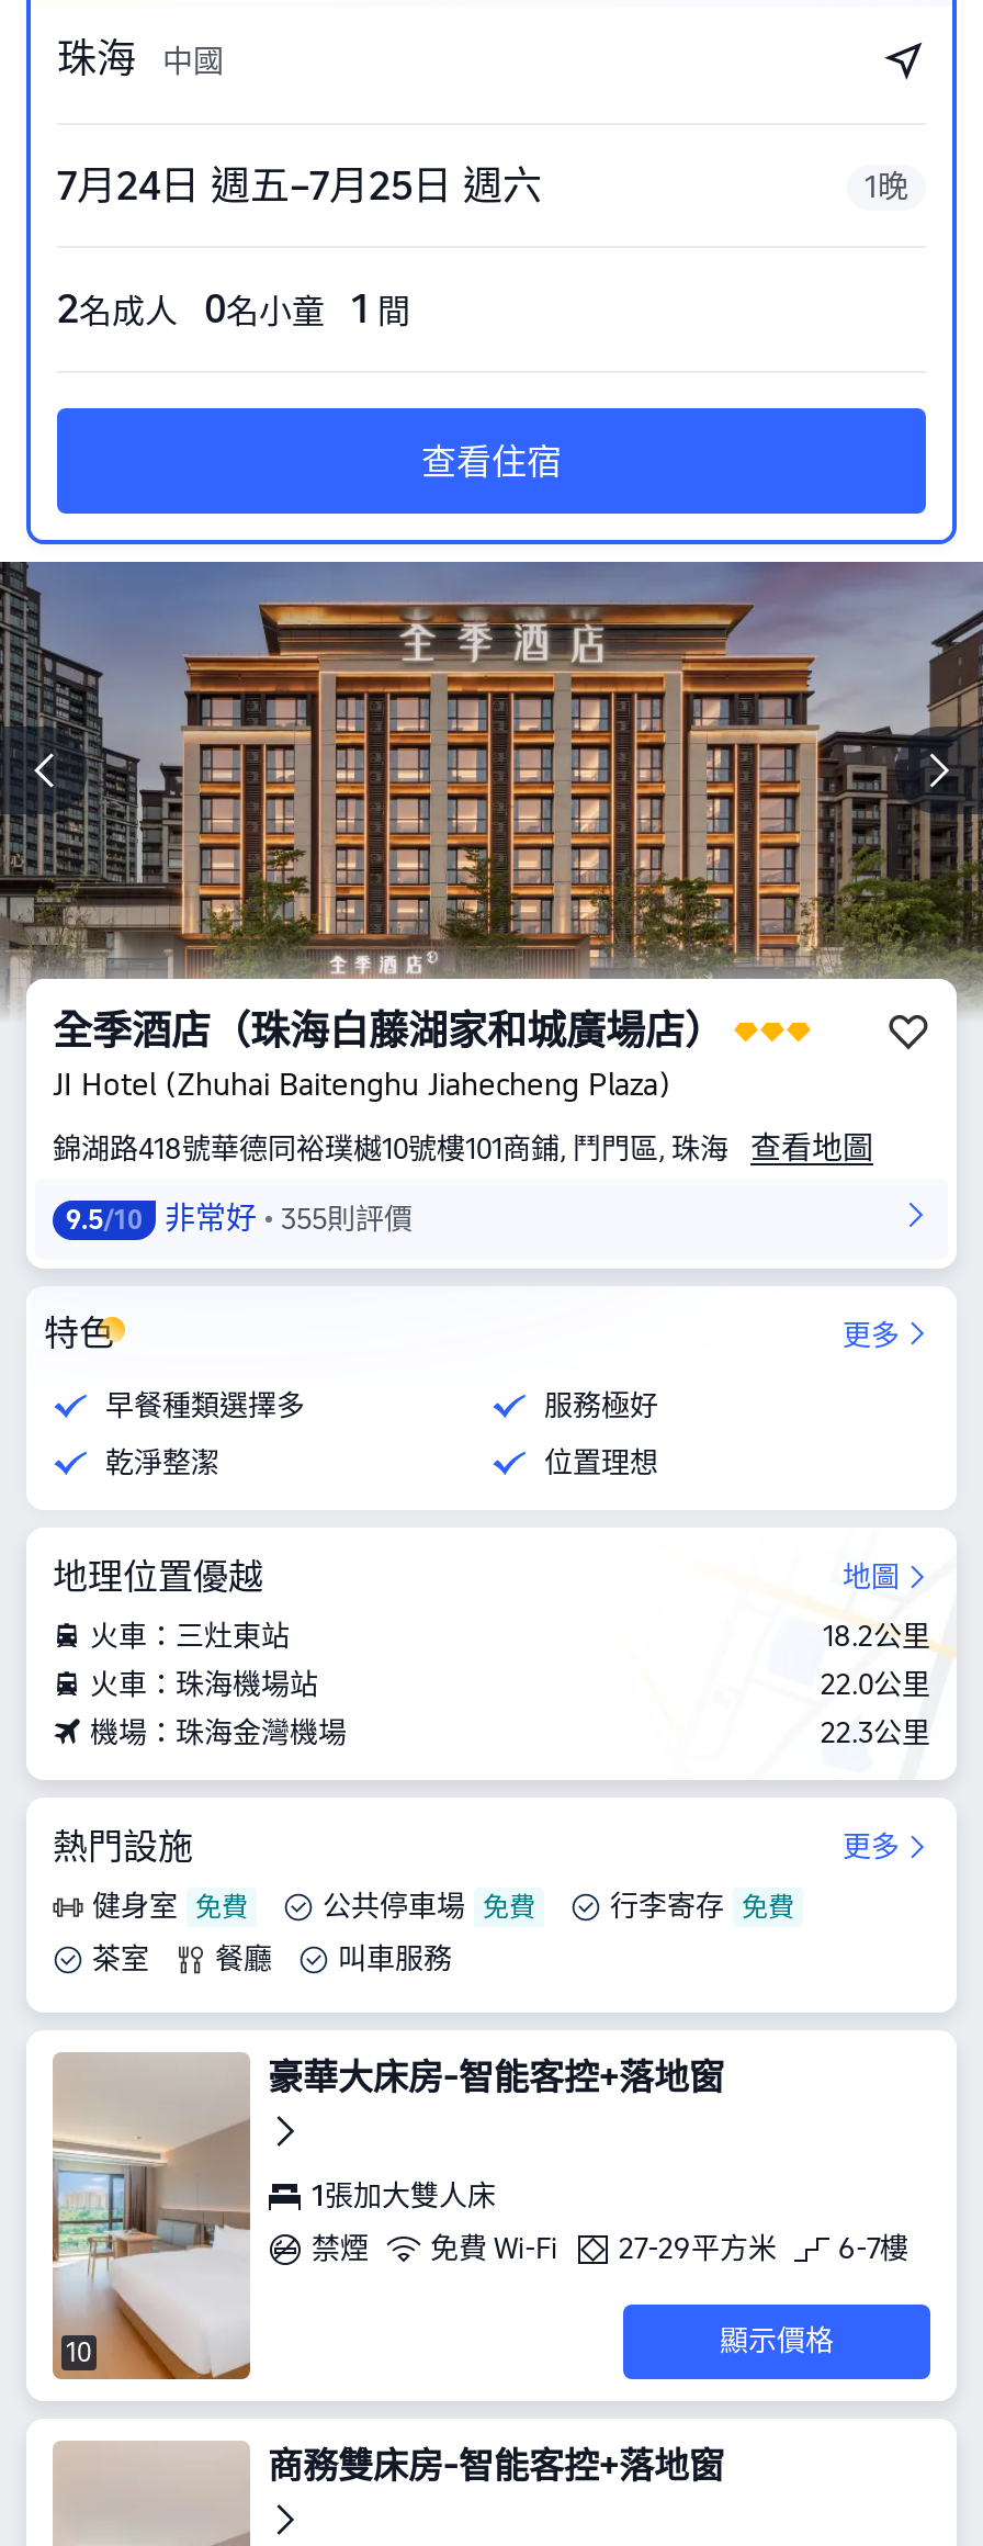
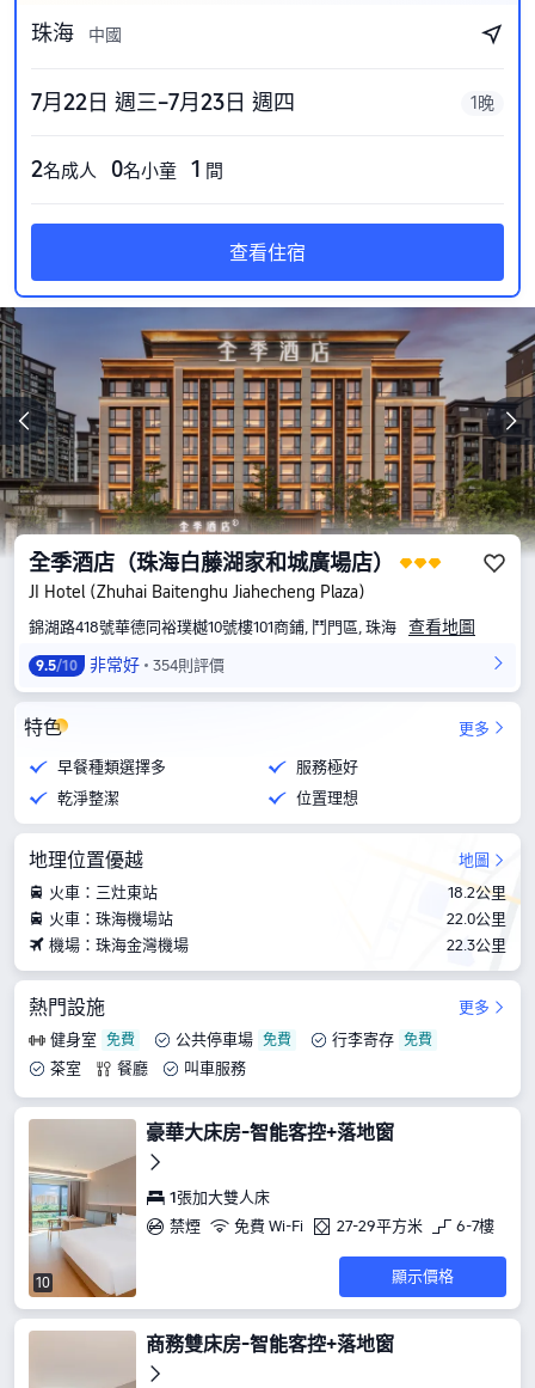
- 7月24日 週五–7月25日 週六
+ 7月22日 週三–7月23日 週四

- 9.5/10 非常好 355則評價
+ 9.5/10 非常好 354則評價
